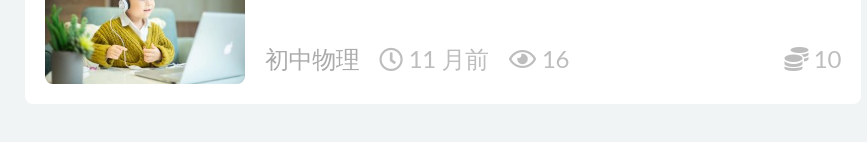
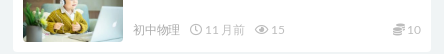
- 初中物理 11 月前 16
+ 初中物理 11 月前 15
